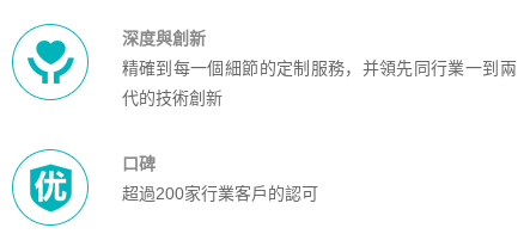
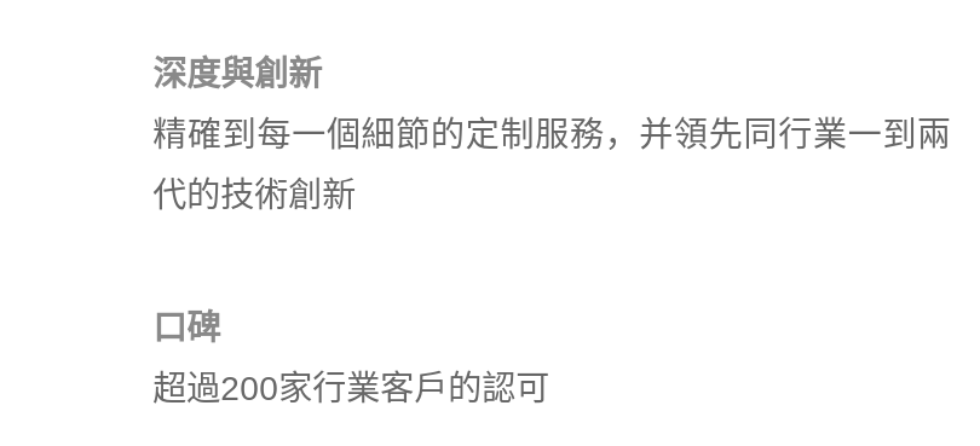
- [image]

- [image]
